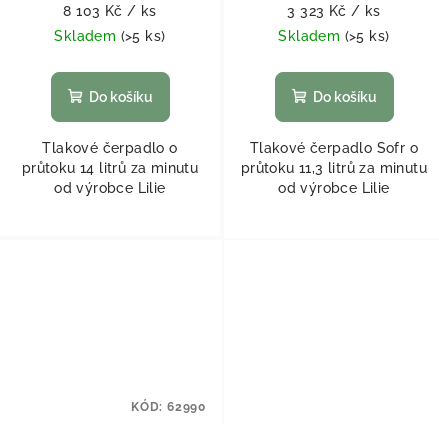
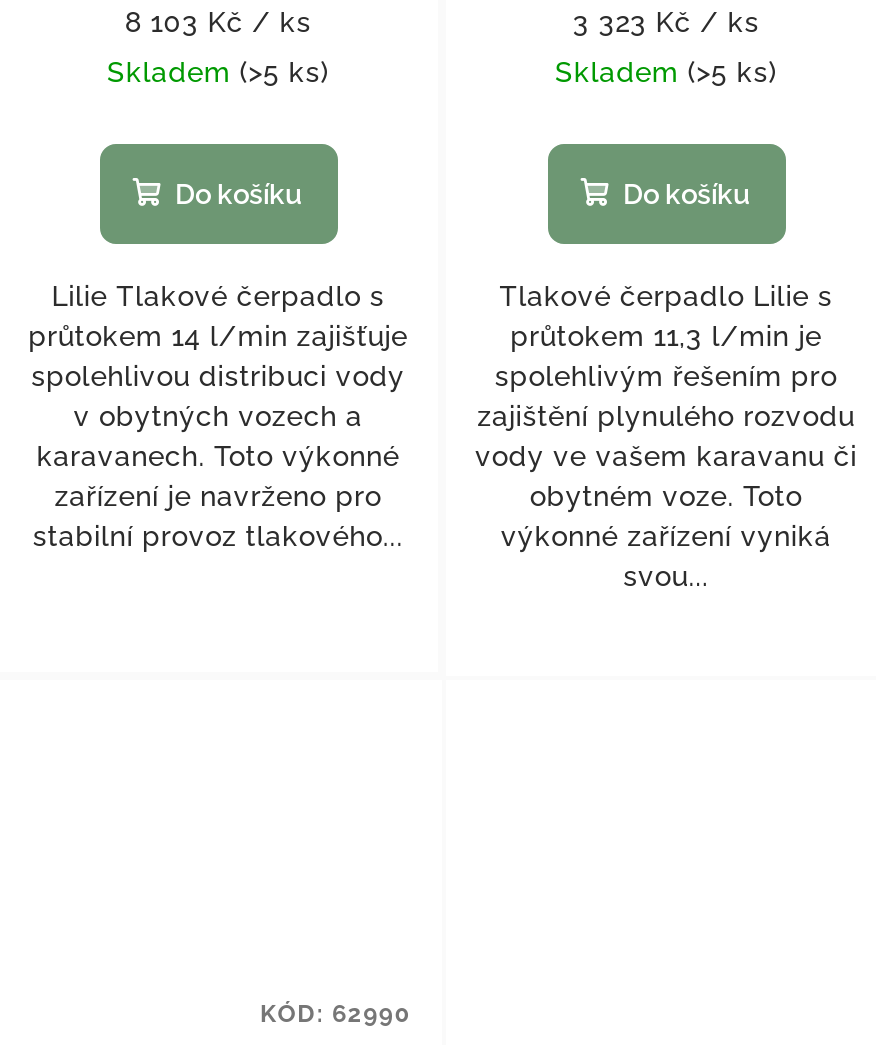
- Tlakové čerpadlo o
- průtoku 14 litrů za minutu
- od výrobce Lilie
+ Lilie Tlakové čerpadlo s
+ průtokem 14 l/min zajišťuje
+ spolehlivou distribuci vody
+ v obytných vozech a
+ karavanech. Toto výkonné
+ zařízení je navrženo pro
+ stabilní provoz tlakového...

- Tlakové čerpadlo Sofr o
- průtoku 11,3 litrů za minutu
- od výrobce Lilie
+ Tlakové čerpadlo Lilie s
+ průtokem 11,3 l/min je
+ spolehlivým řešením pro
+ zajištění plynulého rozvodu
+ vody ve vašem karavanu či
+ obytném voze. Toto
+ výkonné zařízení vyniká
+ svou...
